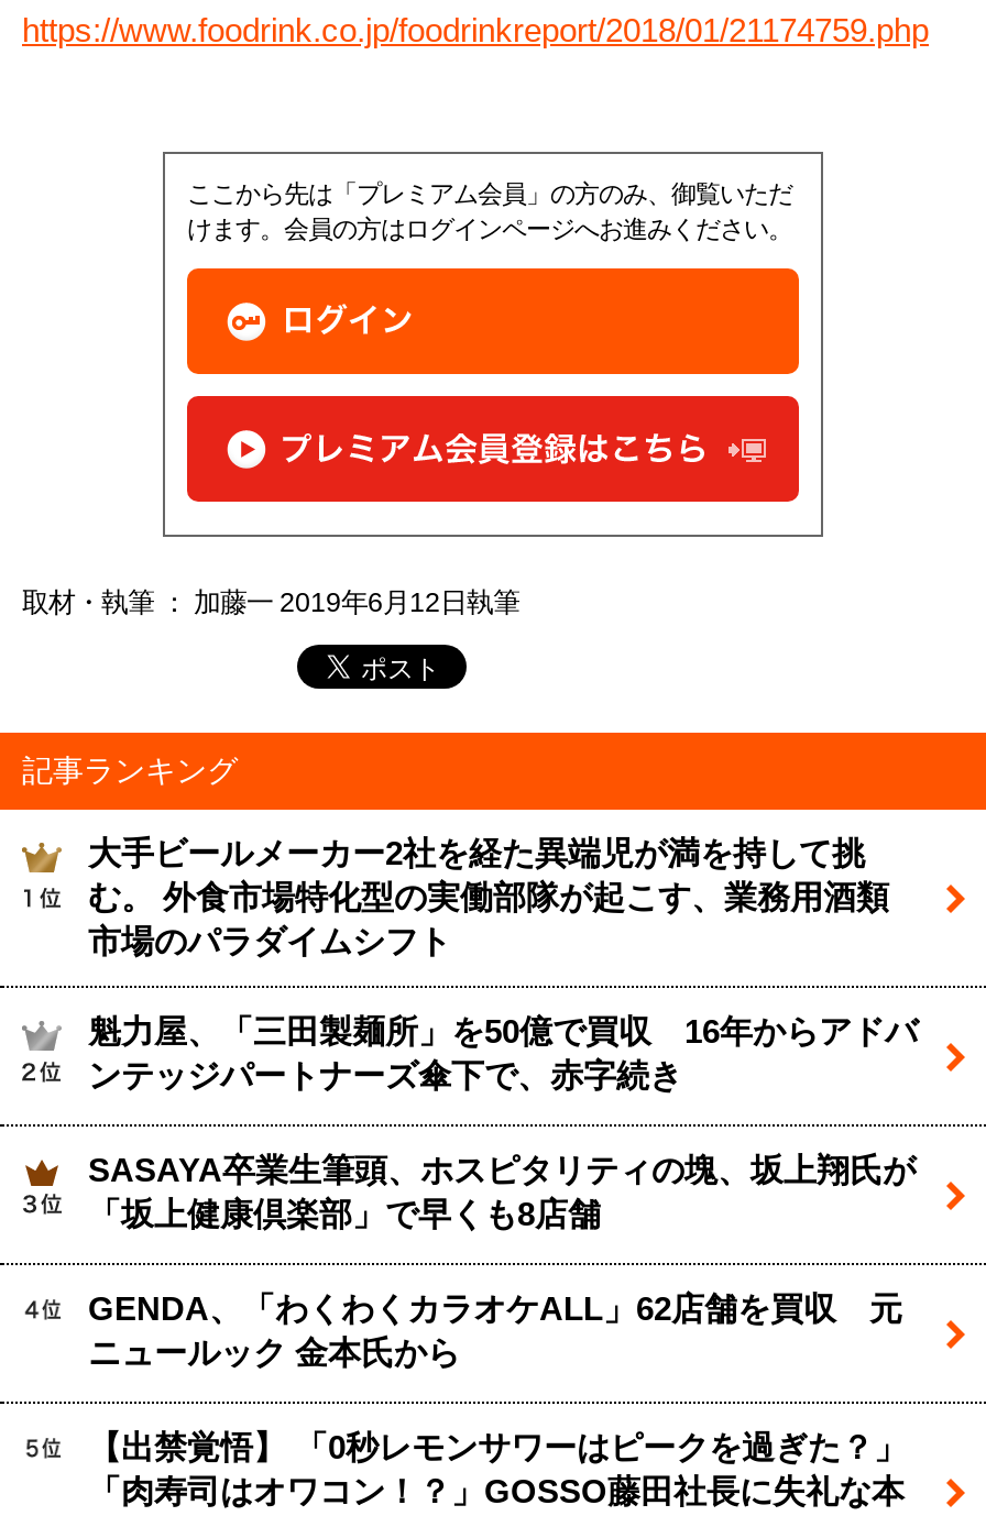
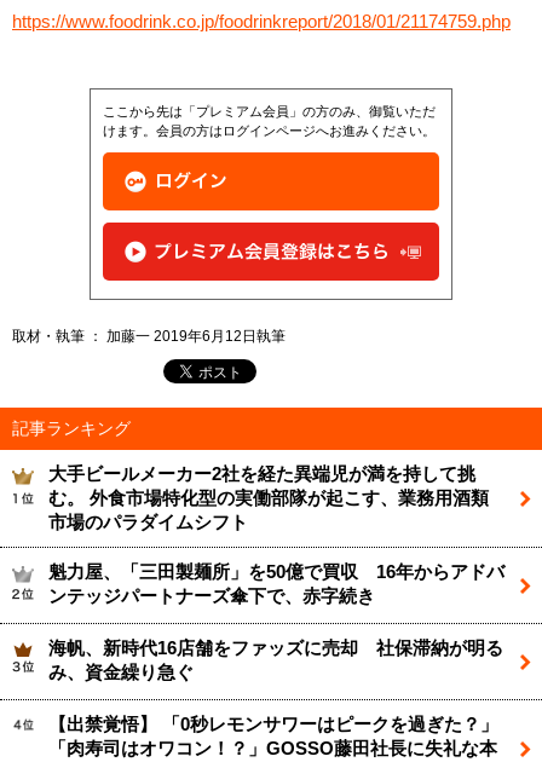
- SASAYA卒業生筆頭、ホスピタリティの塊、坂上翔氏が
- 「坂上健康倶楽部」で早くも8店舗
- GENDA、「わくわくカラオケALL」62店舗を買収 元
- ニュールック 金本氏から
+ 海帆、新時代16店舗をファッズに売却 社保滞納が明る
+ み、資金繰り急ぐ
